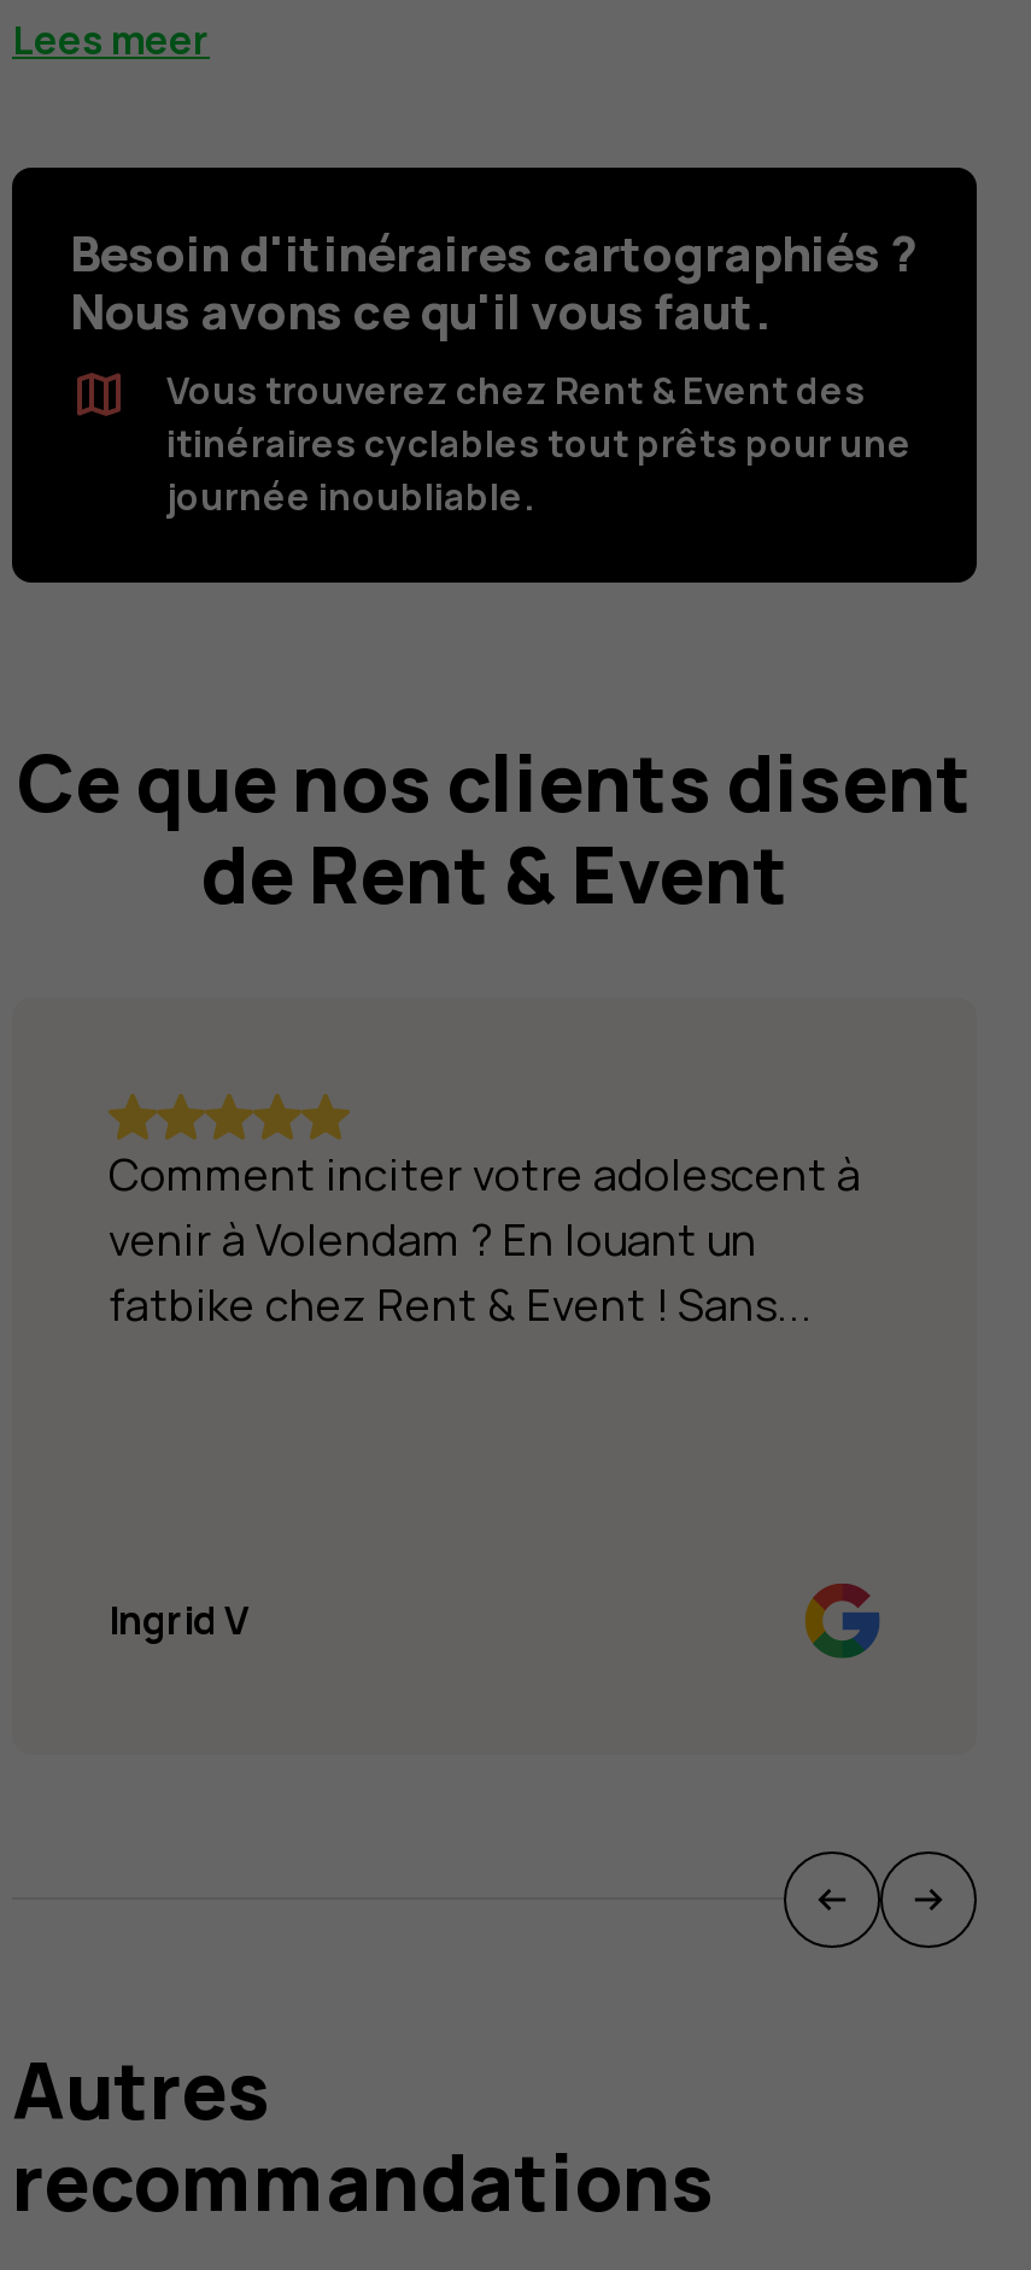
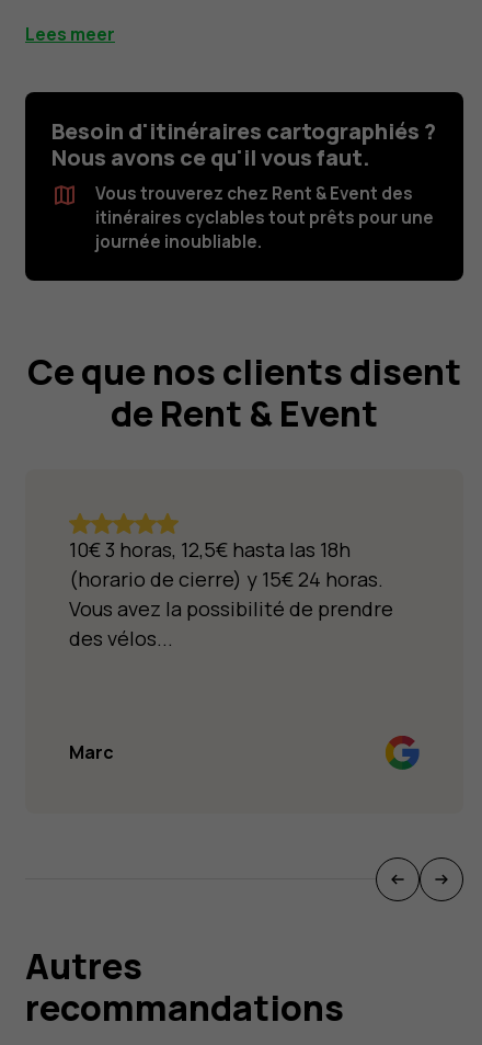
- Comment inciter votre adolescent à
- venir à Volendam ? En louant un
- fatbike chez Rent & Event ! Sans...
+ 10€ 3 horas, 12,5€ hasta las 18h
+ (horario de cierre) y 15€ 24 horas.
+ Vous avez la possibilité de prendre
+ des vélos...

- Ingrid V
+ Marc
